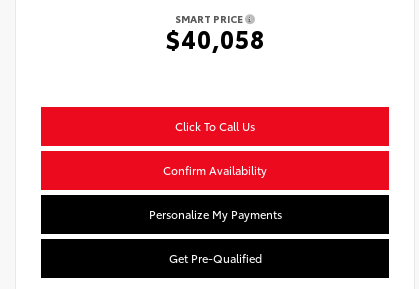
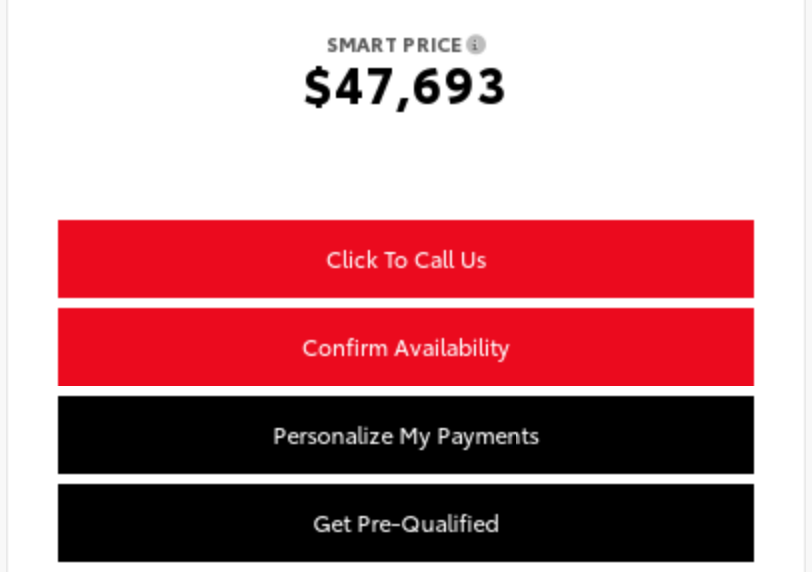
- $40,058
+ $47,693
